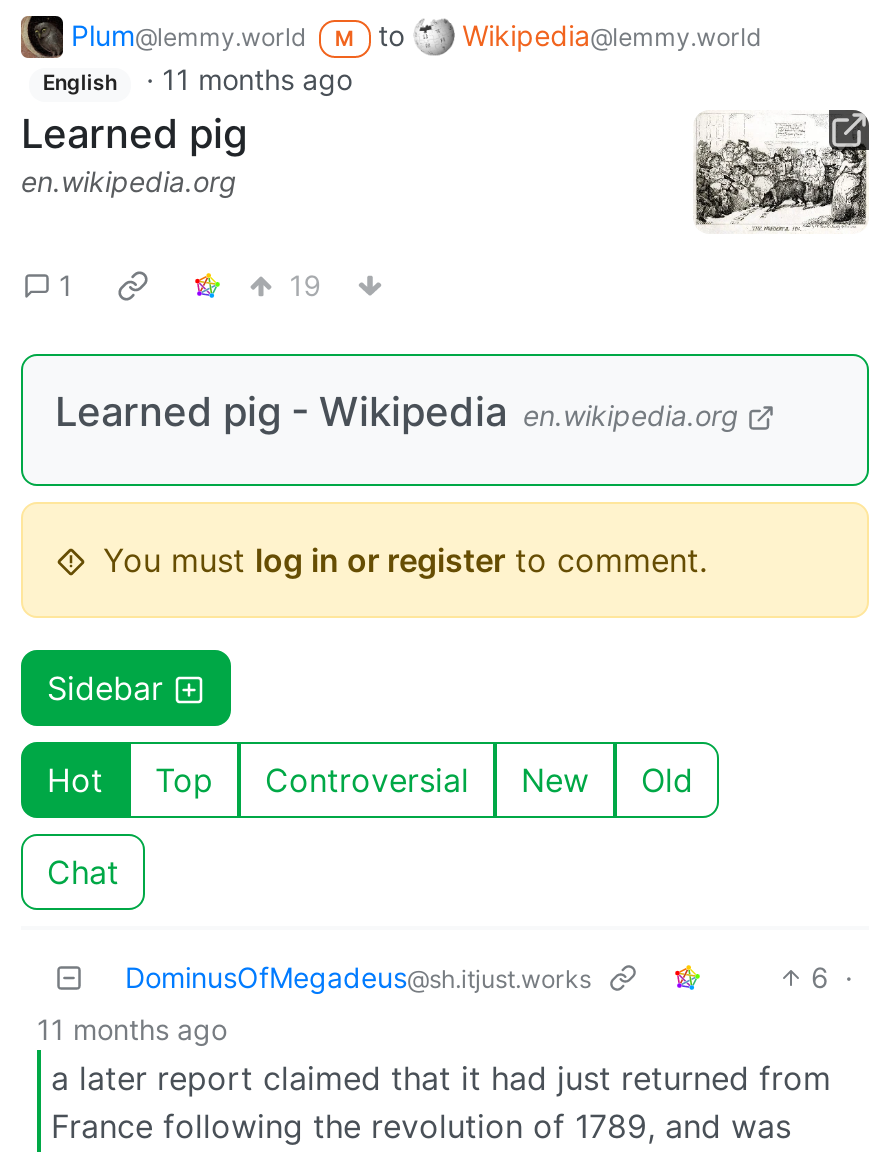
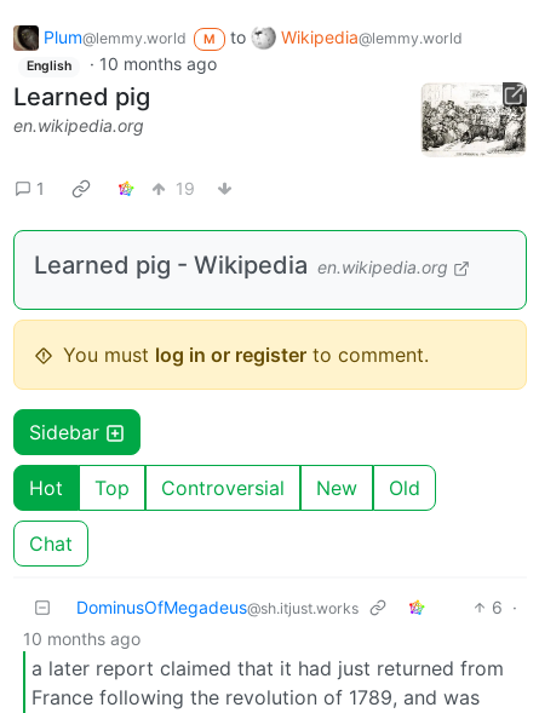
- English · 11 months ago
+ English · 10 months ago

- 11 months ago
+ 10 months ago
